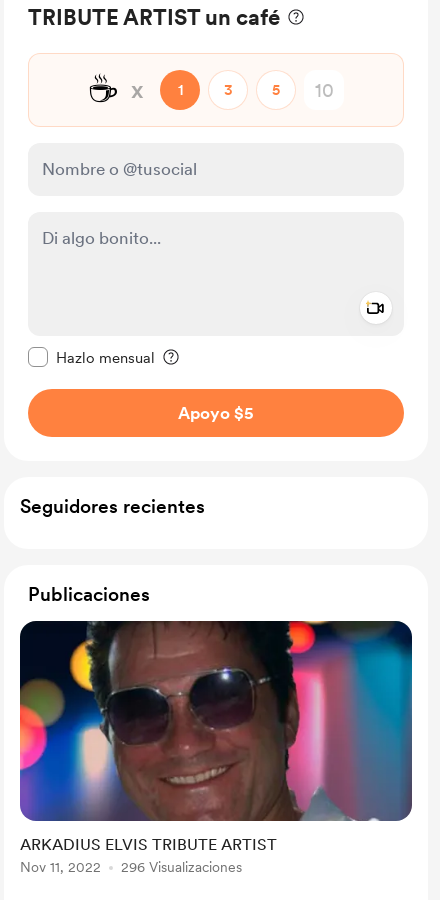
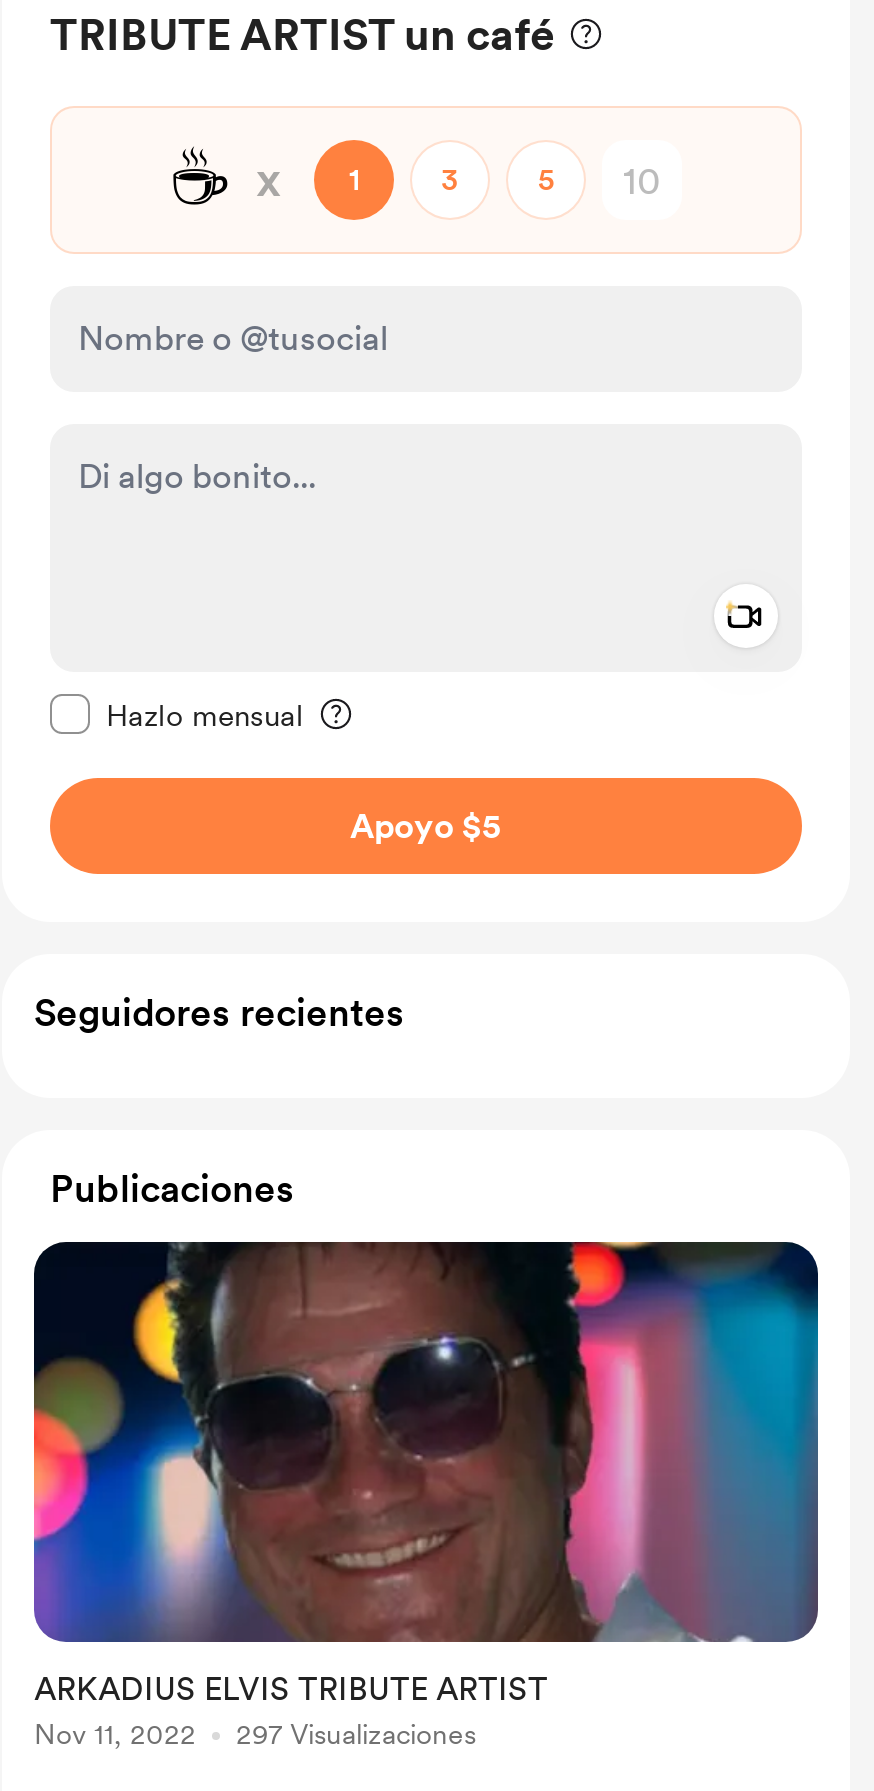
- 296 Visualizaciones
+ 297 Visualizaciones
